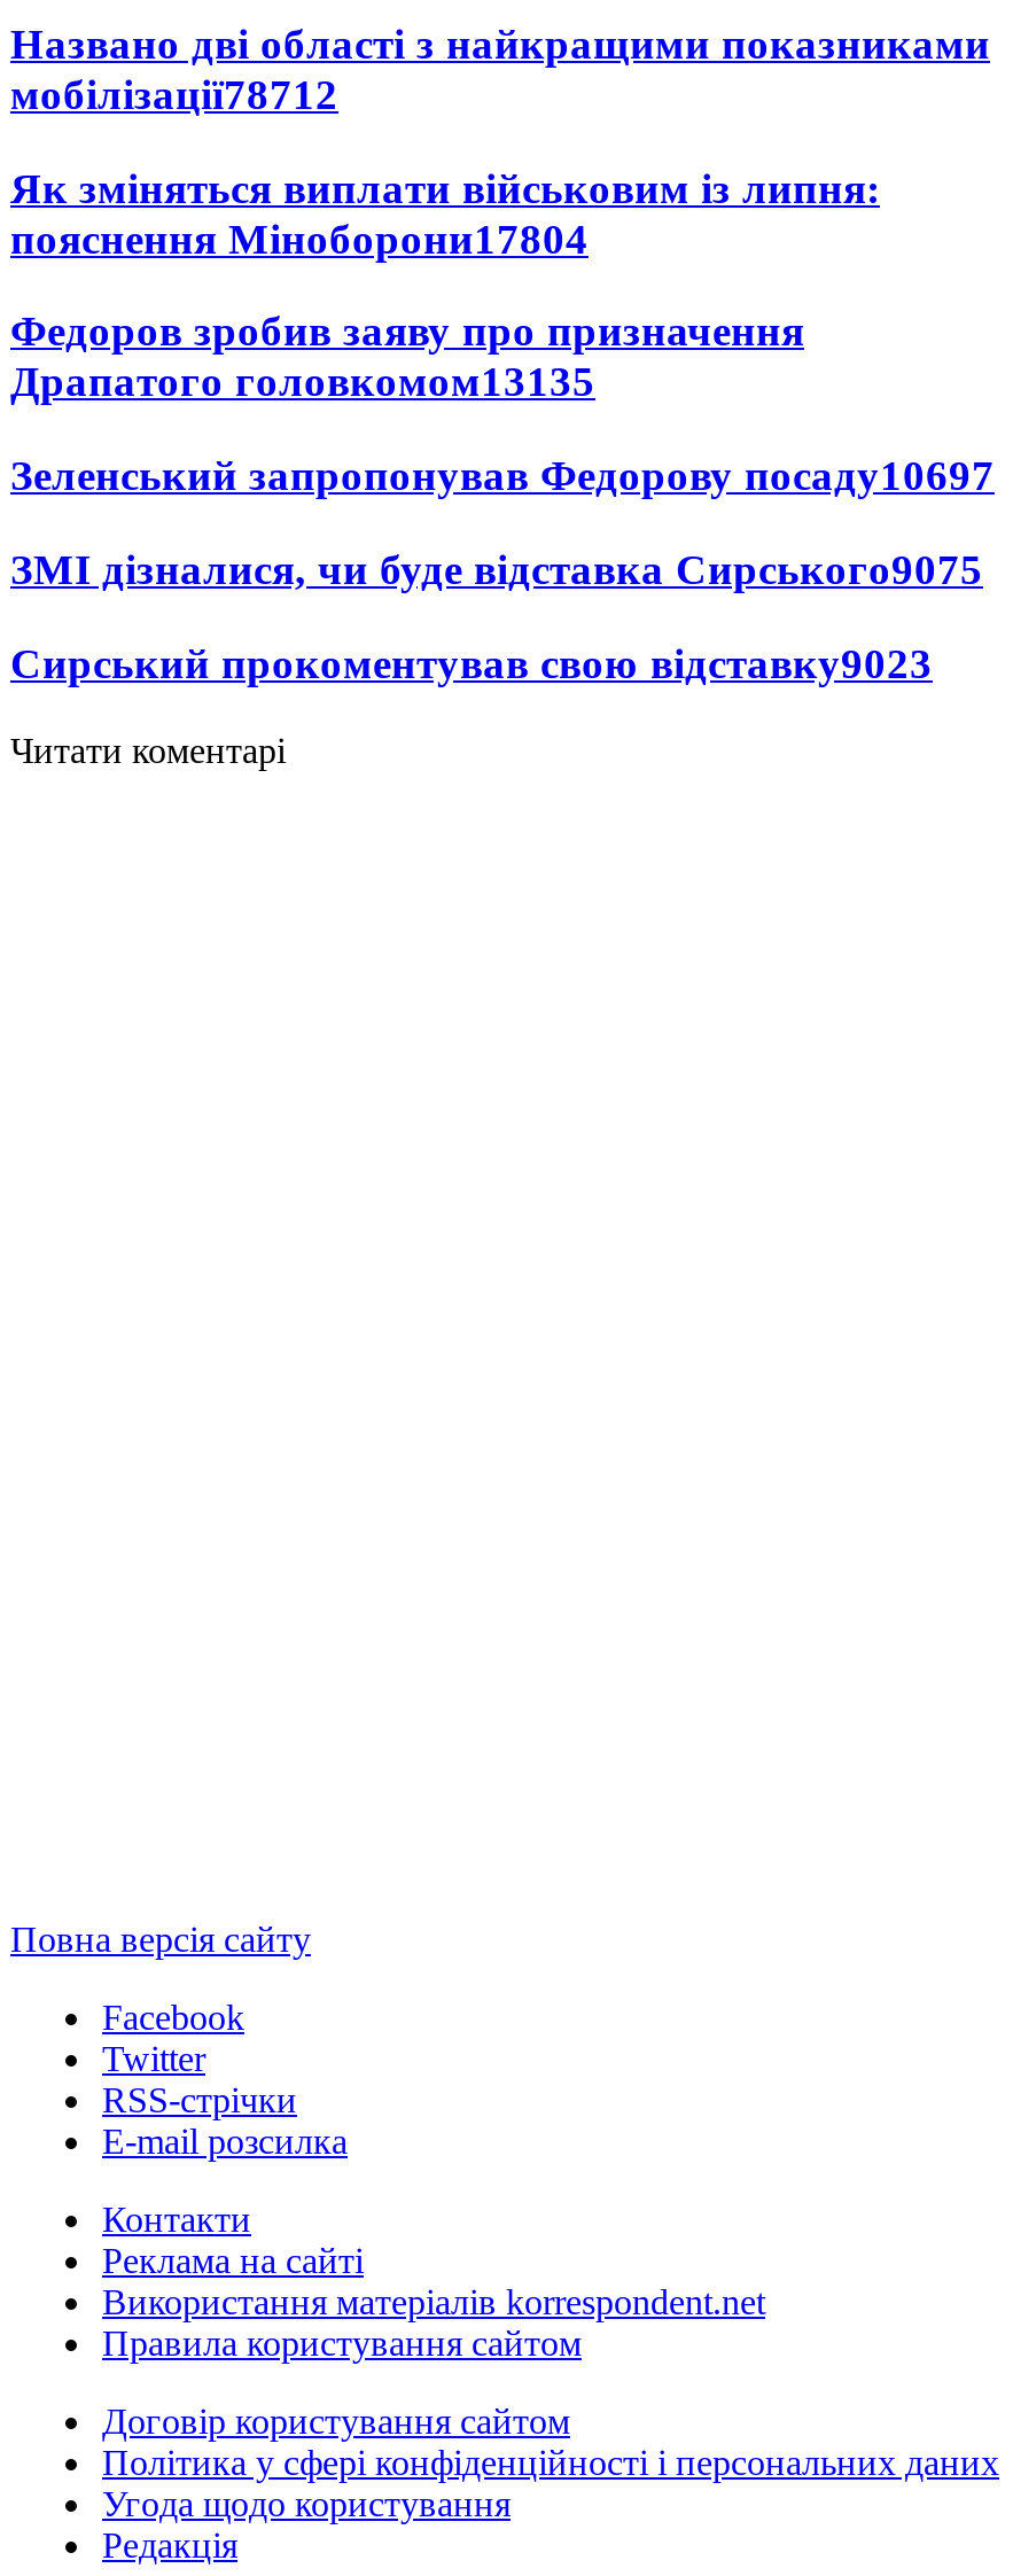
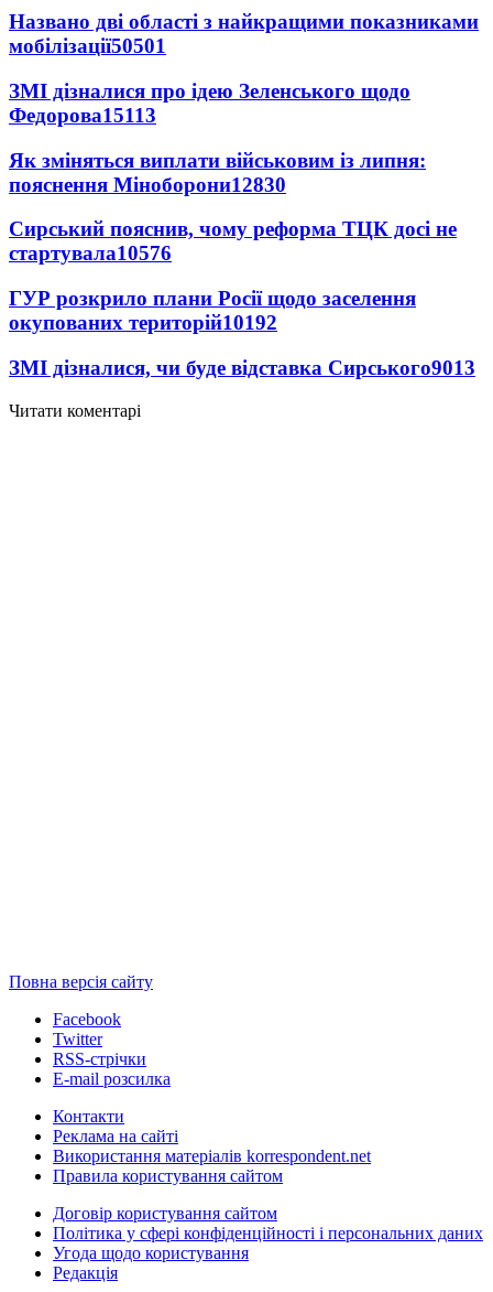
- мобілізації78712
+ мобілізації50501
+ ЗМІ дізналися про ідею Зеленського щодо
+ Федорова15113

moved down: Як зміняться виплати військовим із липня:

- пояснення Міноборони17804
- Федоров зробив заяву про призначення
- Драпатого головкомом13135
- Зеленський запропонував Федорову посаду10697
- ЗМІ дізналися, чи буде відставка Сирського9075
- Сирський прокоментував свою відставку9023
+ пояснення Міноборони12830
+ Сирський пояснив, чому реформа ТЦК досі не
+ стартувала10576
+ ГУР розкрило плани Росії щодо заселення
+ окупованих територій10192
+ ЗМІ дізналися, чи буде відставка Сирського9013
